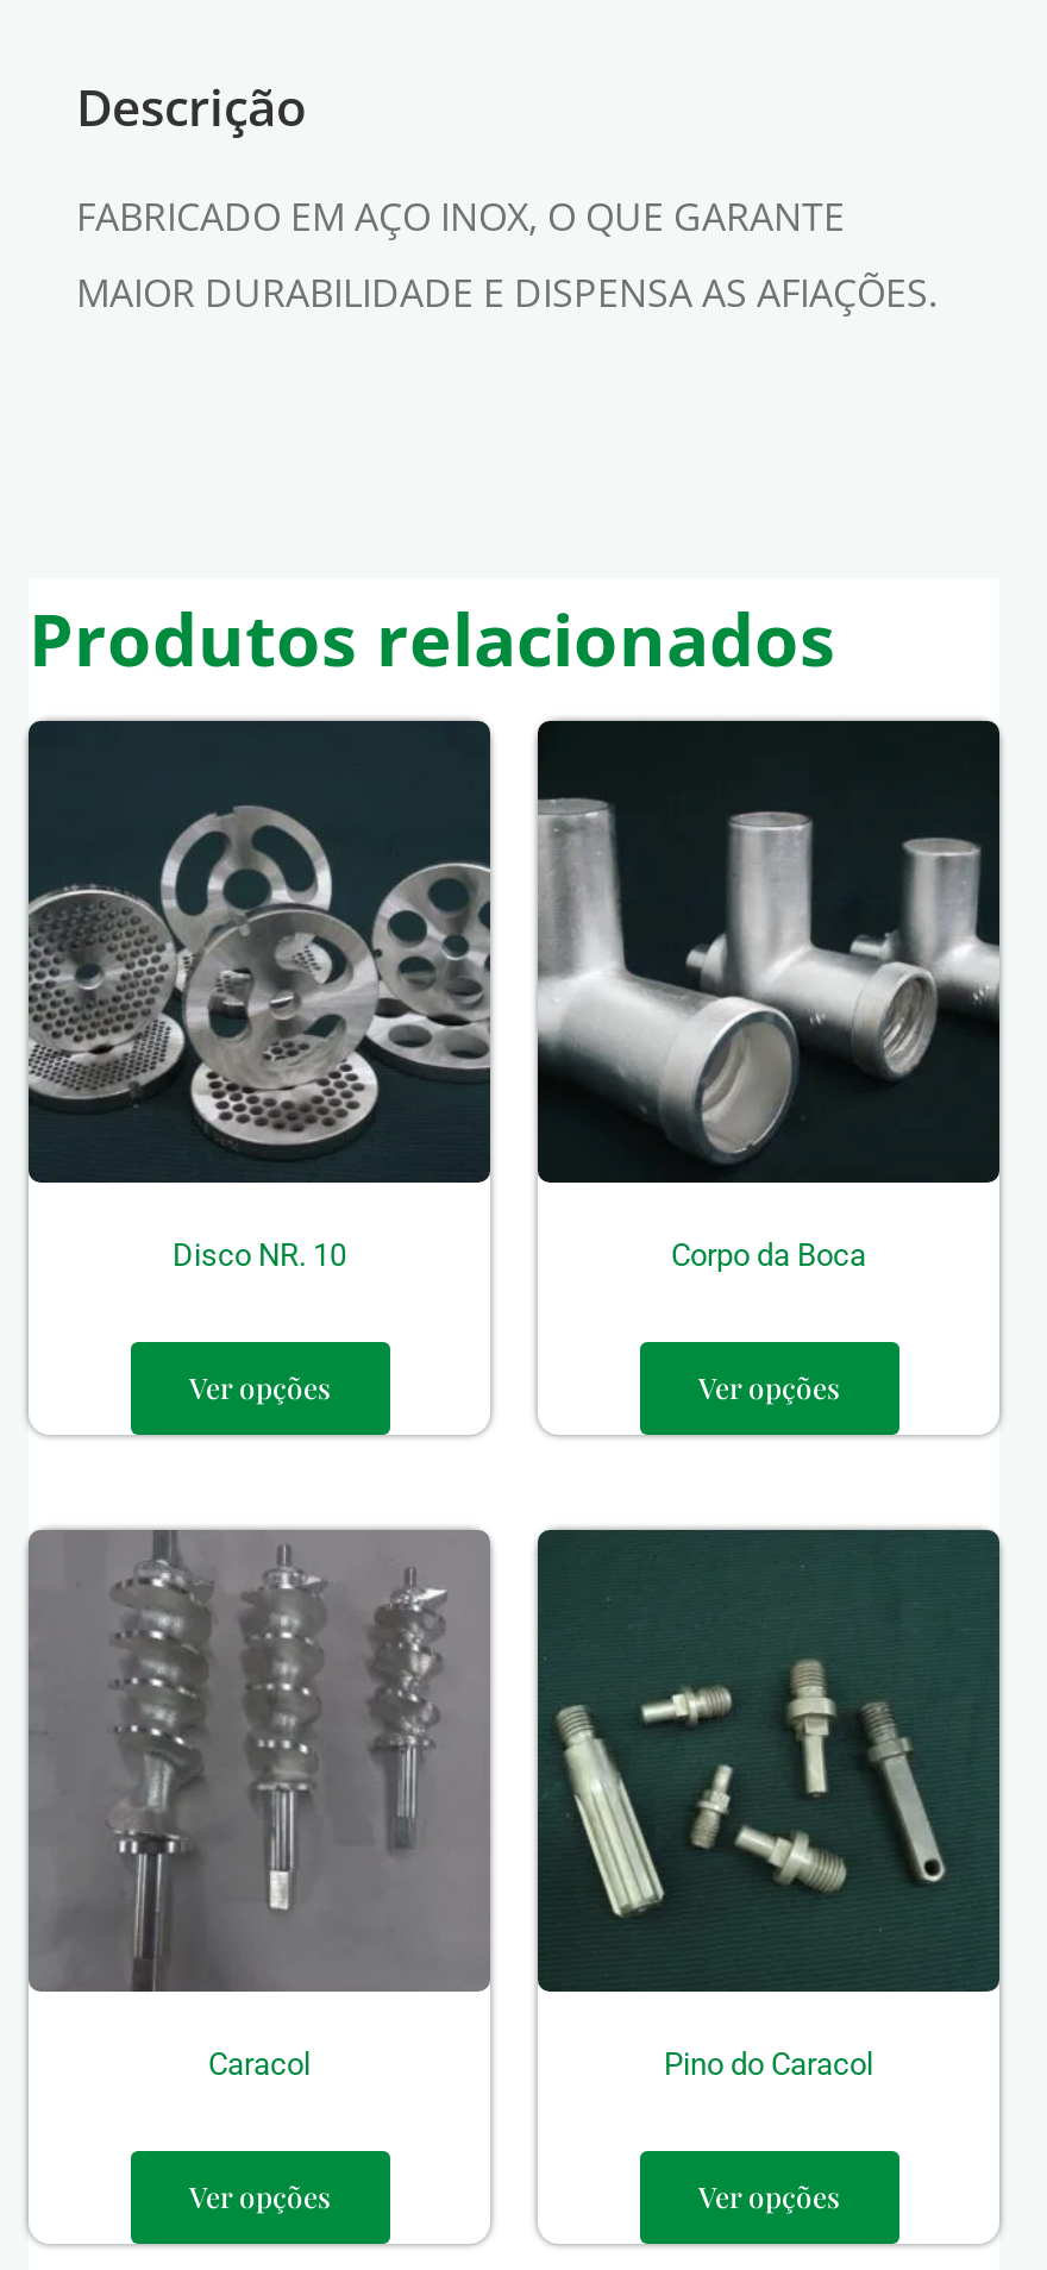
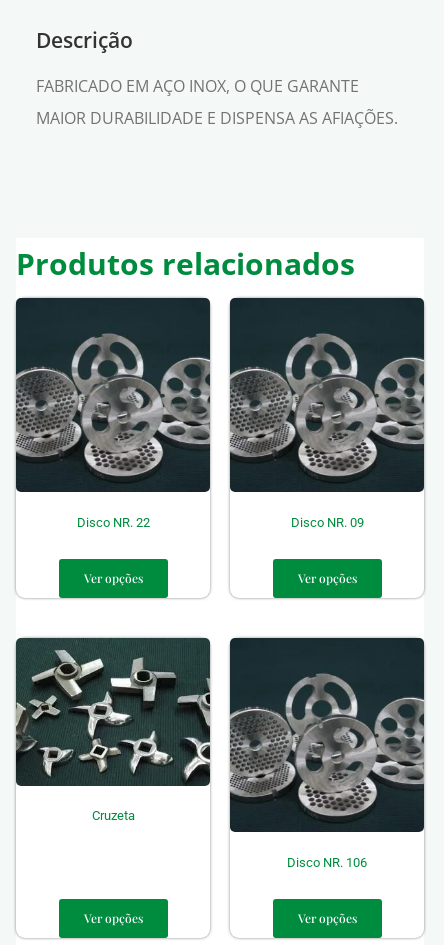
- [image]
- Corpo da Boca
+ [image]
+ Disco NR. 09

- Disco NR. 10
+ Disco NR. 22

- [image]
- Caracol
+ [image]
+ Cruzeta

- [image]
- Pino do Caracol
+ [image]
+ Disco NR. 106
